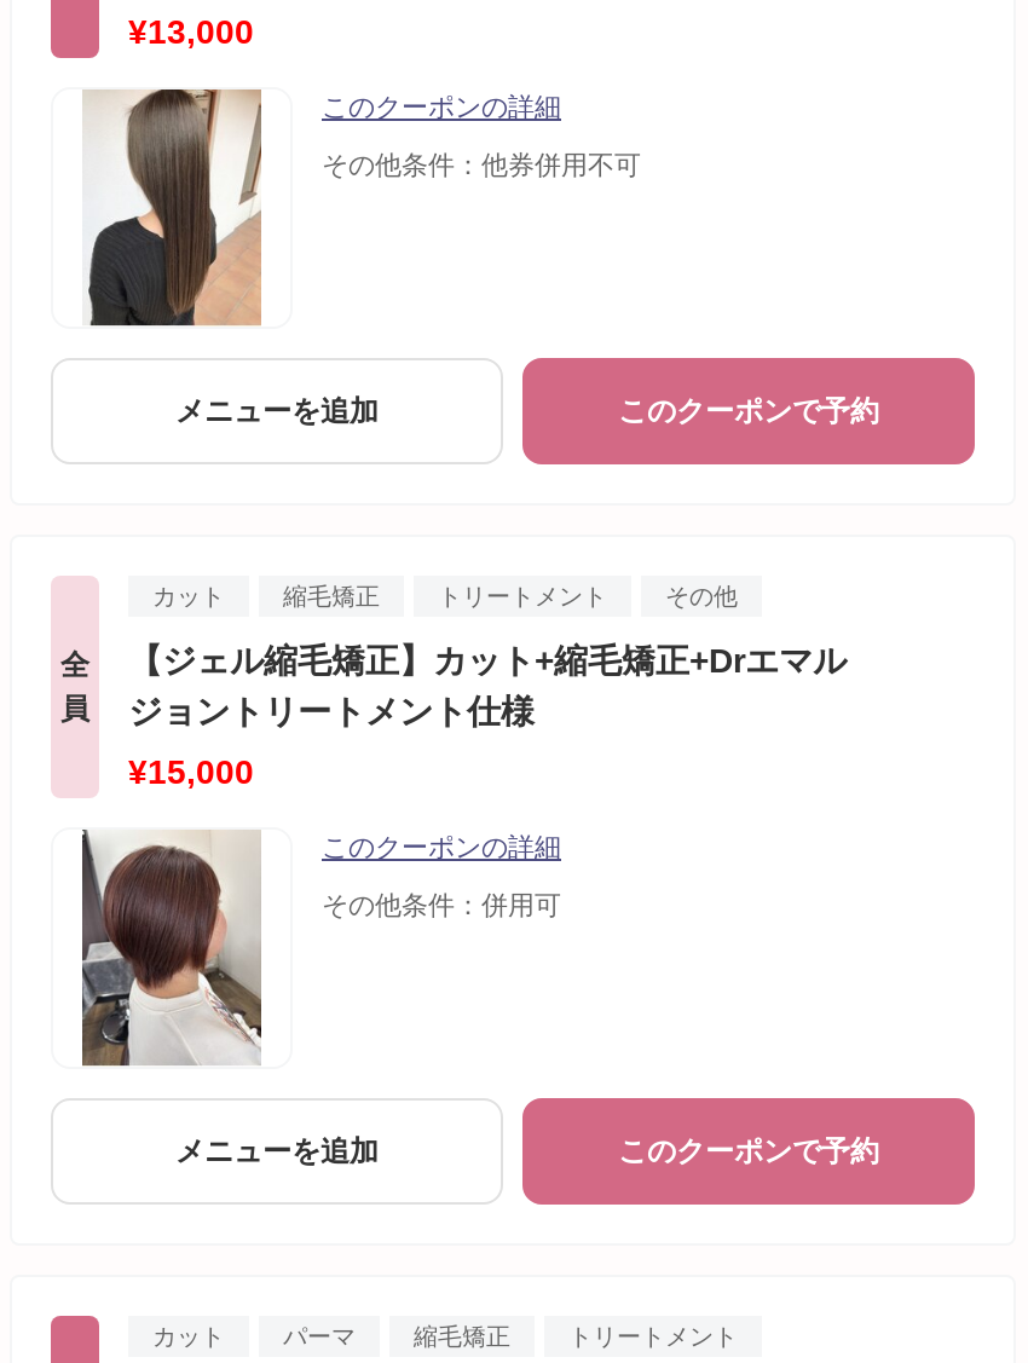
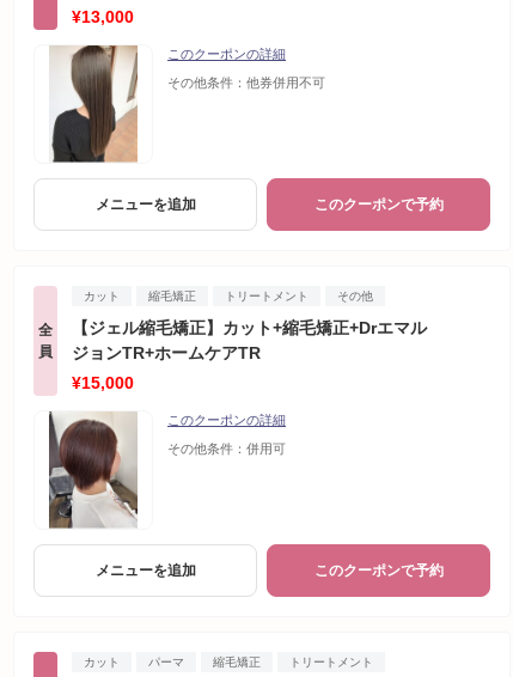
- ジョントリートメント仕様
+ ジョンTR+ホームケアTR
